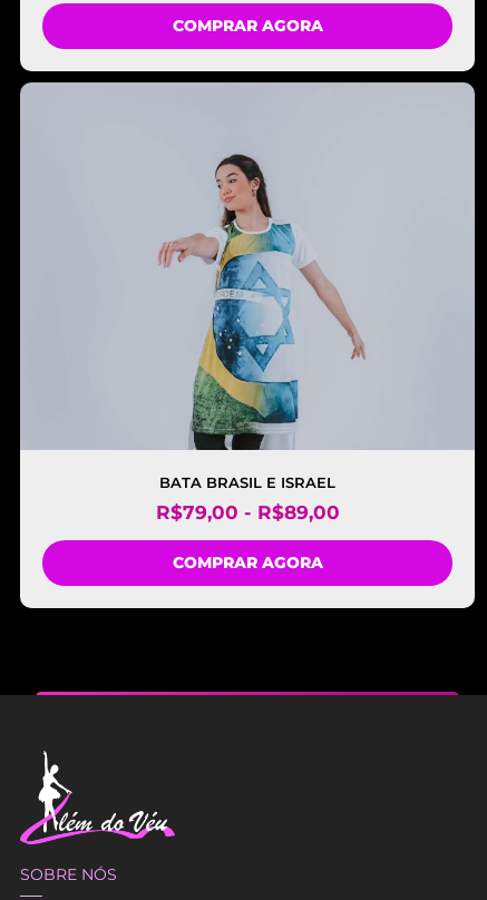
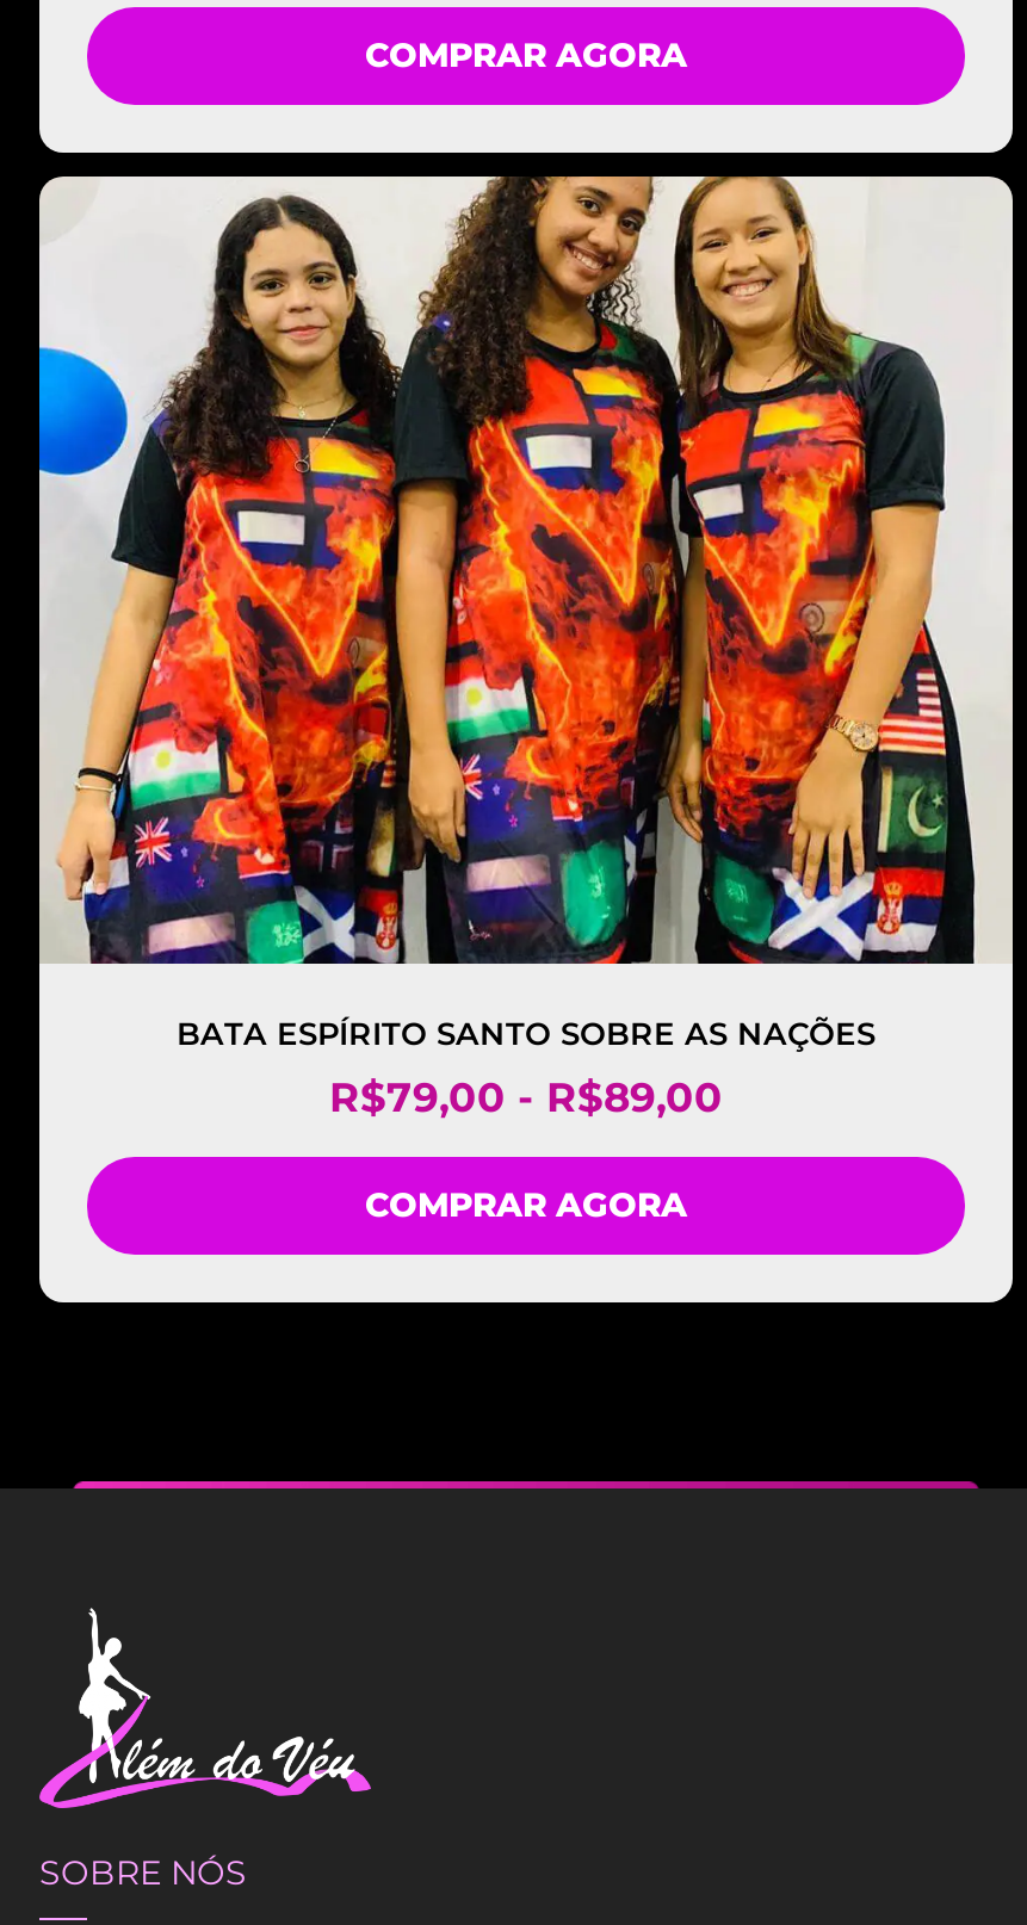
- [image]
- BATA BRASIL E ISRAEL
+ [image]
+ BATA ESPÍRITO SANTO SOBRE AS NAÇÕES
